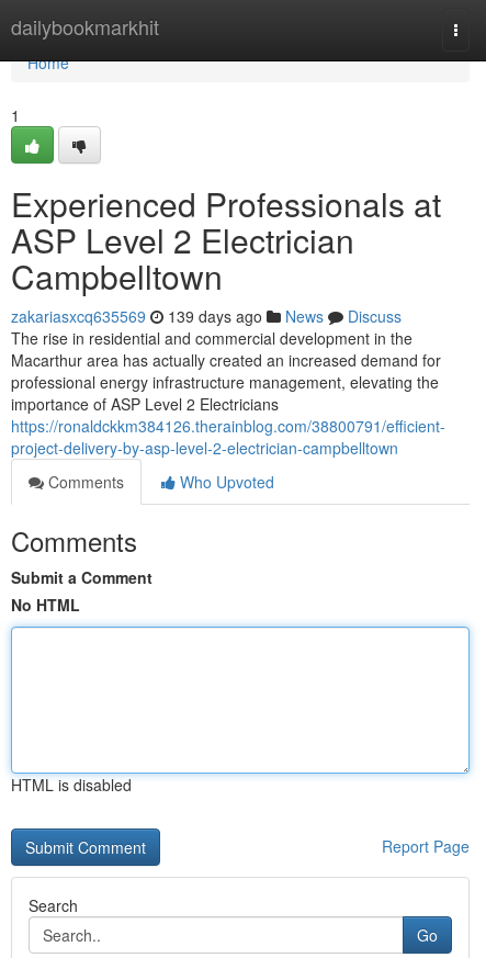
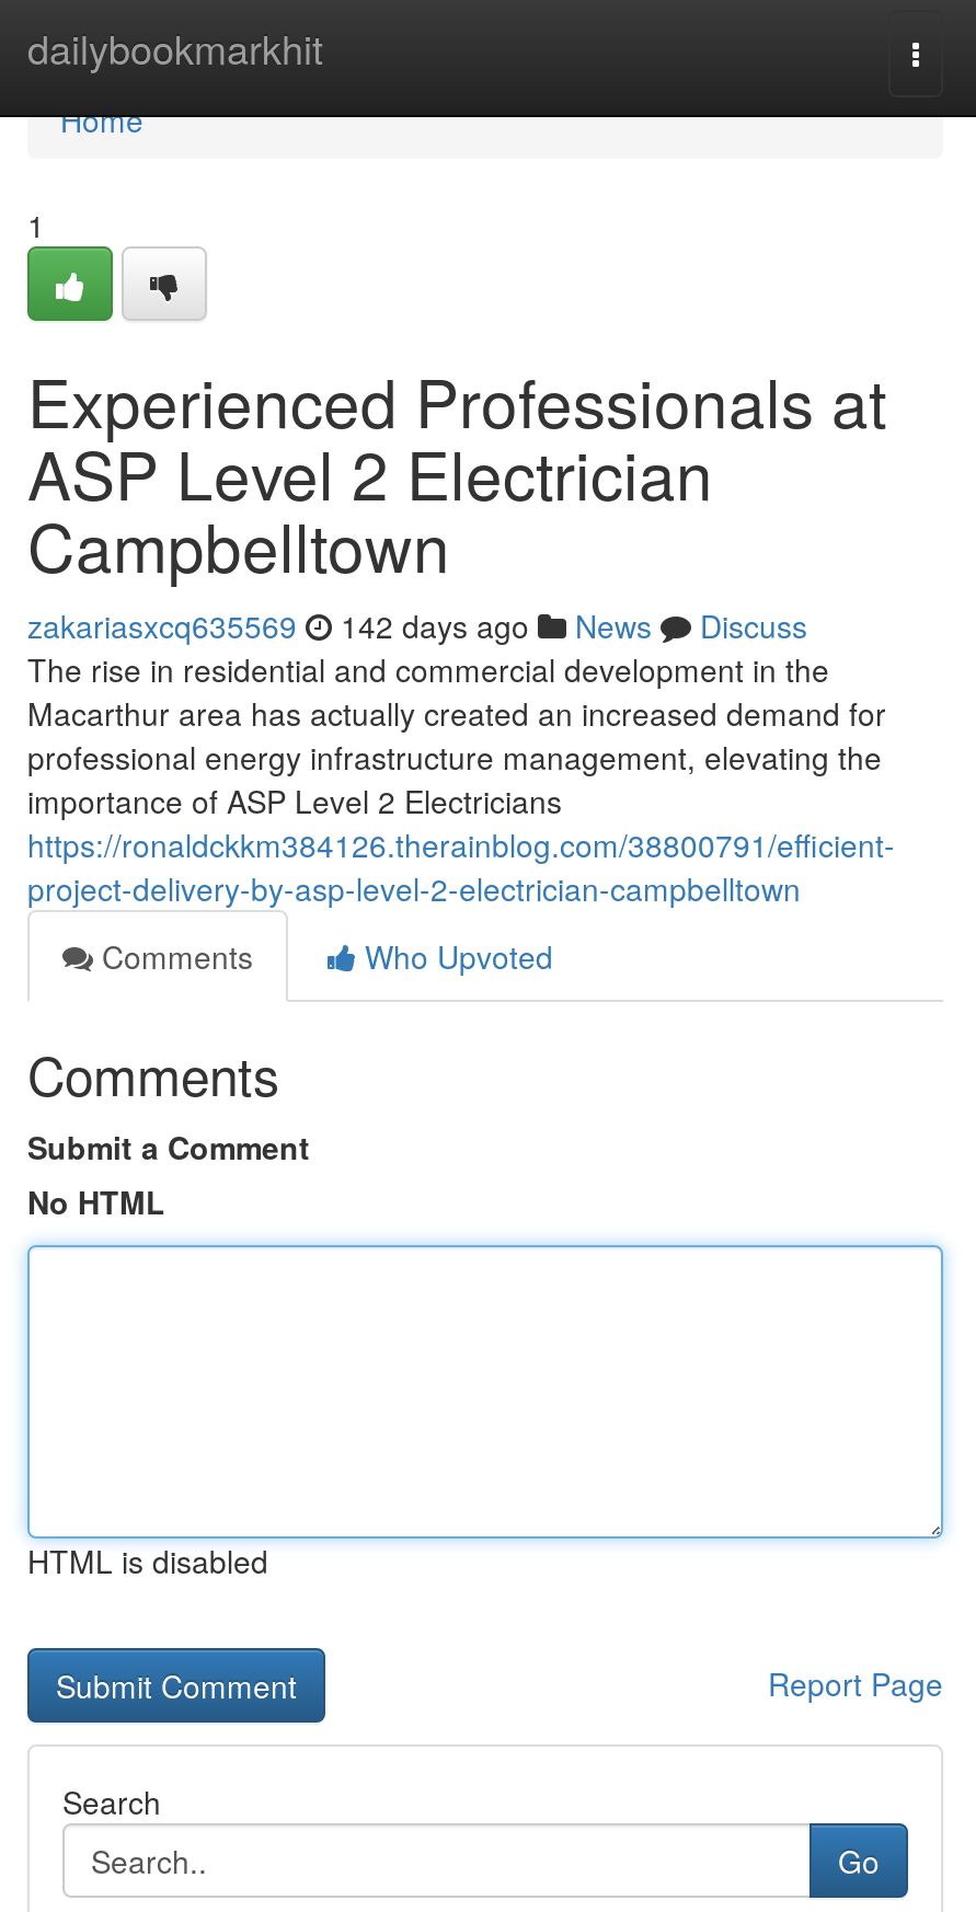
- zakariasxcq635569 139 days ago News Discuss
+ zakariasxcq635569 142 days ago News Discuss
